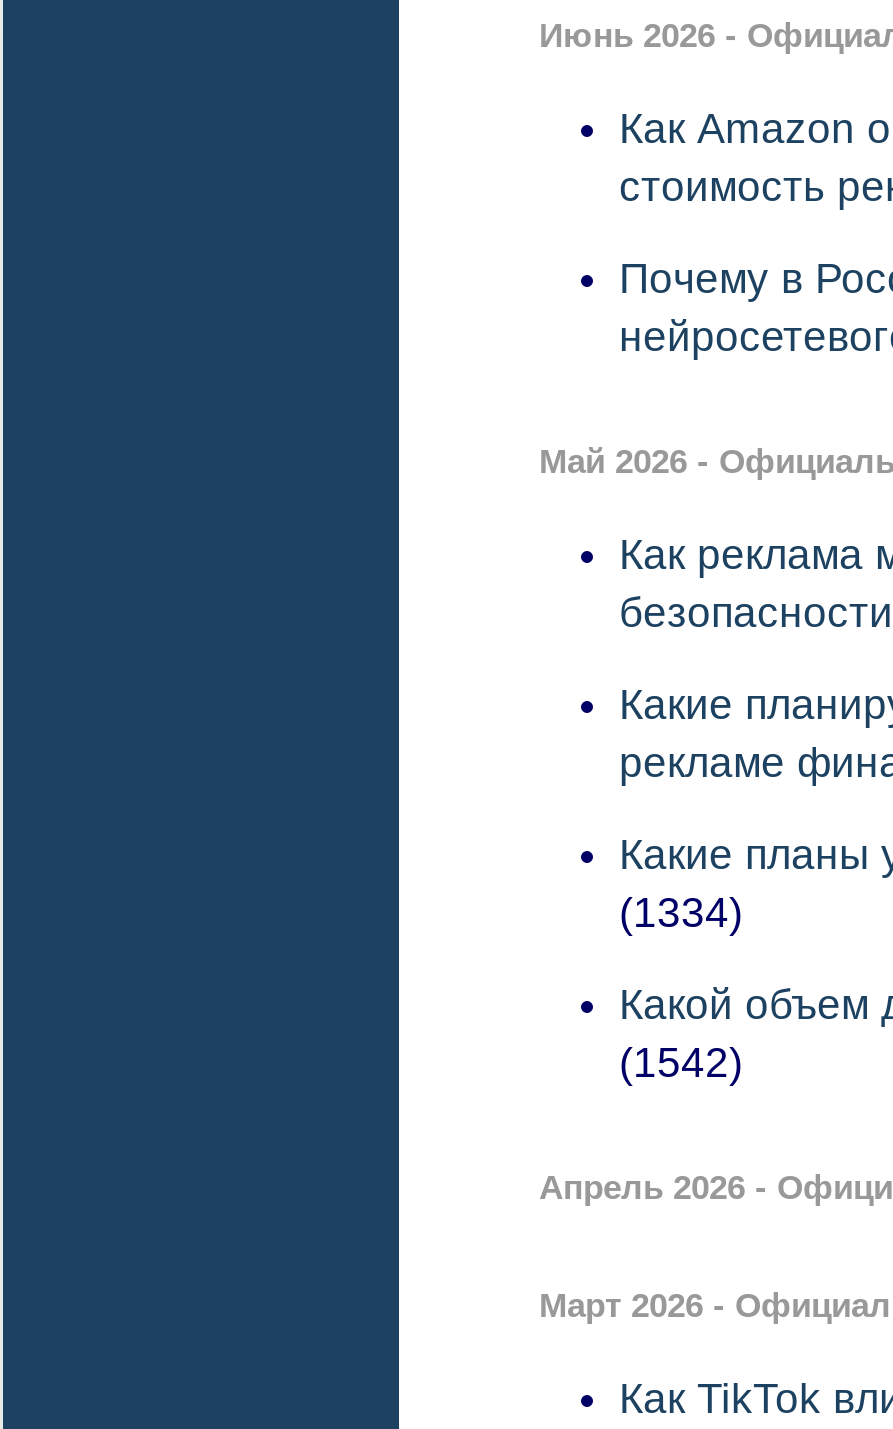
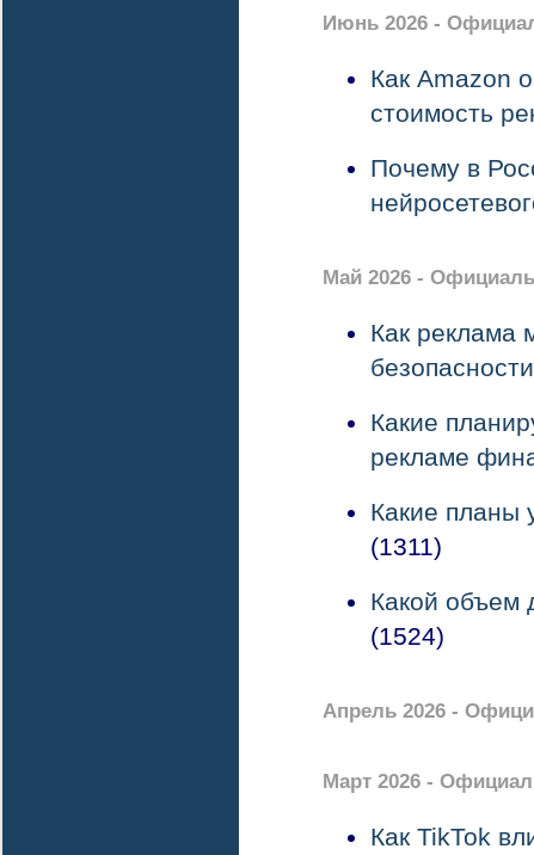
- (1334)
+ (1311)

- (1542)
+ (1524)
